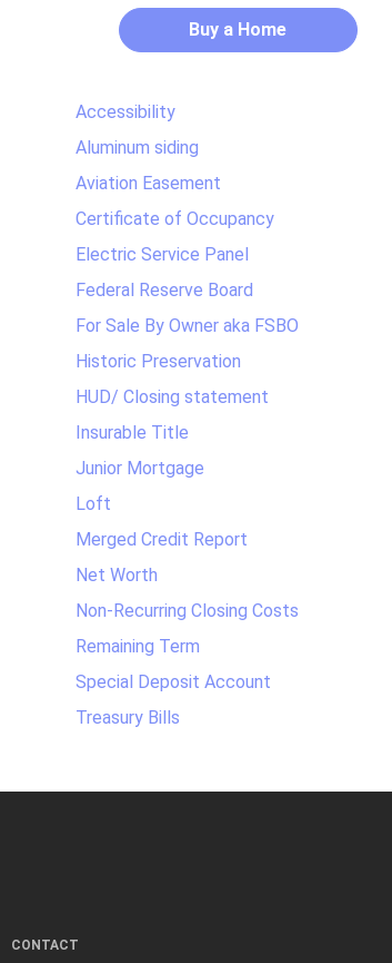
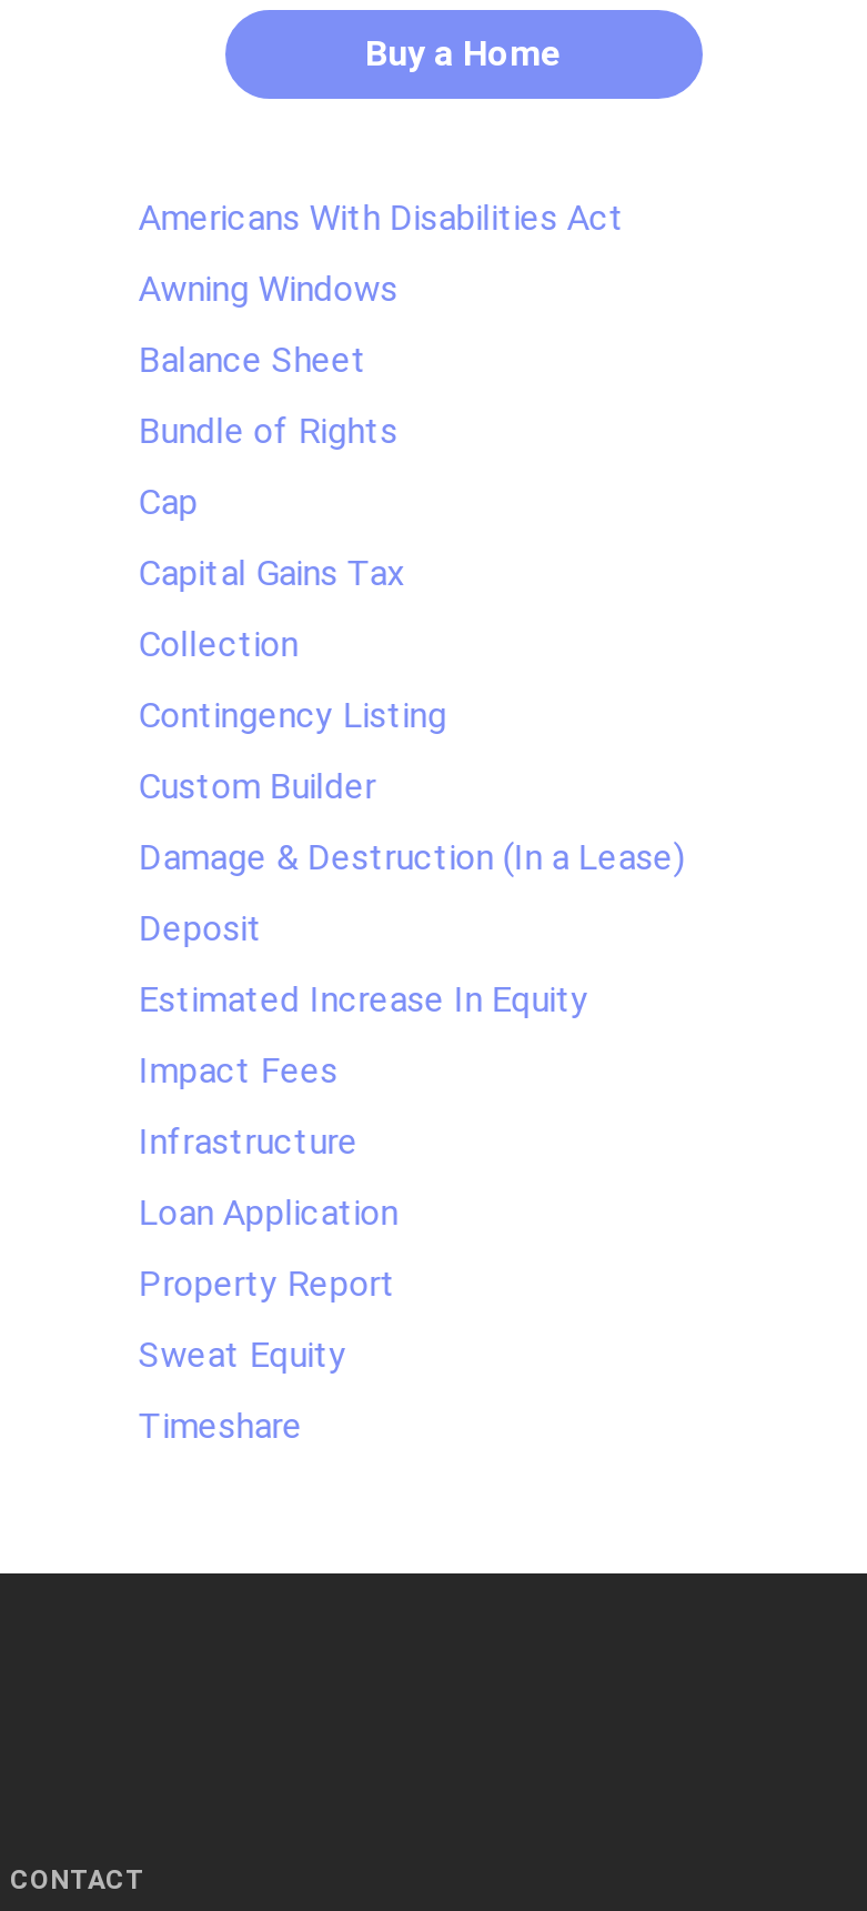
- Accessibility
+ Americans With Disabilities Act

- Aluminum siding
+ Awning Windows

- Aviation Easement
+ Balance Sheet

- Certificate of Occupancy
+ Bundle of Rights

- Electric Service Panel
+ Cap

- Federal Reserve Board
+ Capital Gains Tax

- For Sale By Owner aka FSBO
+ Collection

- Historic Preservation
+ Contingency Listing

- HUD/ Closing statement
+ Custom Builder

- Insurable Title
+ Damage & Destruction (In a Lease)

- Junior Mortgage
+ Deposit

- Loft
+ Estimated Increase In Equity

- Merged Credit Report
+ Impact Fees

- Net Worth
+ Infrastructure

- Non-Recurring Closing Costs
+ Loan Application

- Remaining Term
+ Property Report

- Special Deposit Account
+ Sweat Equity

- Treasury Bills
+ Timeshare
